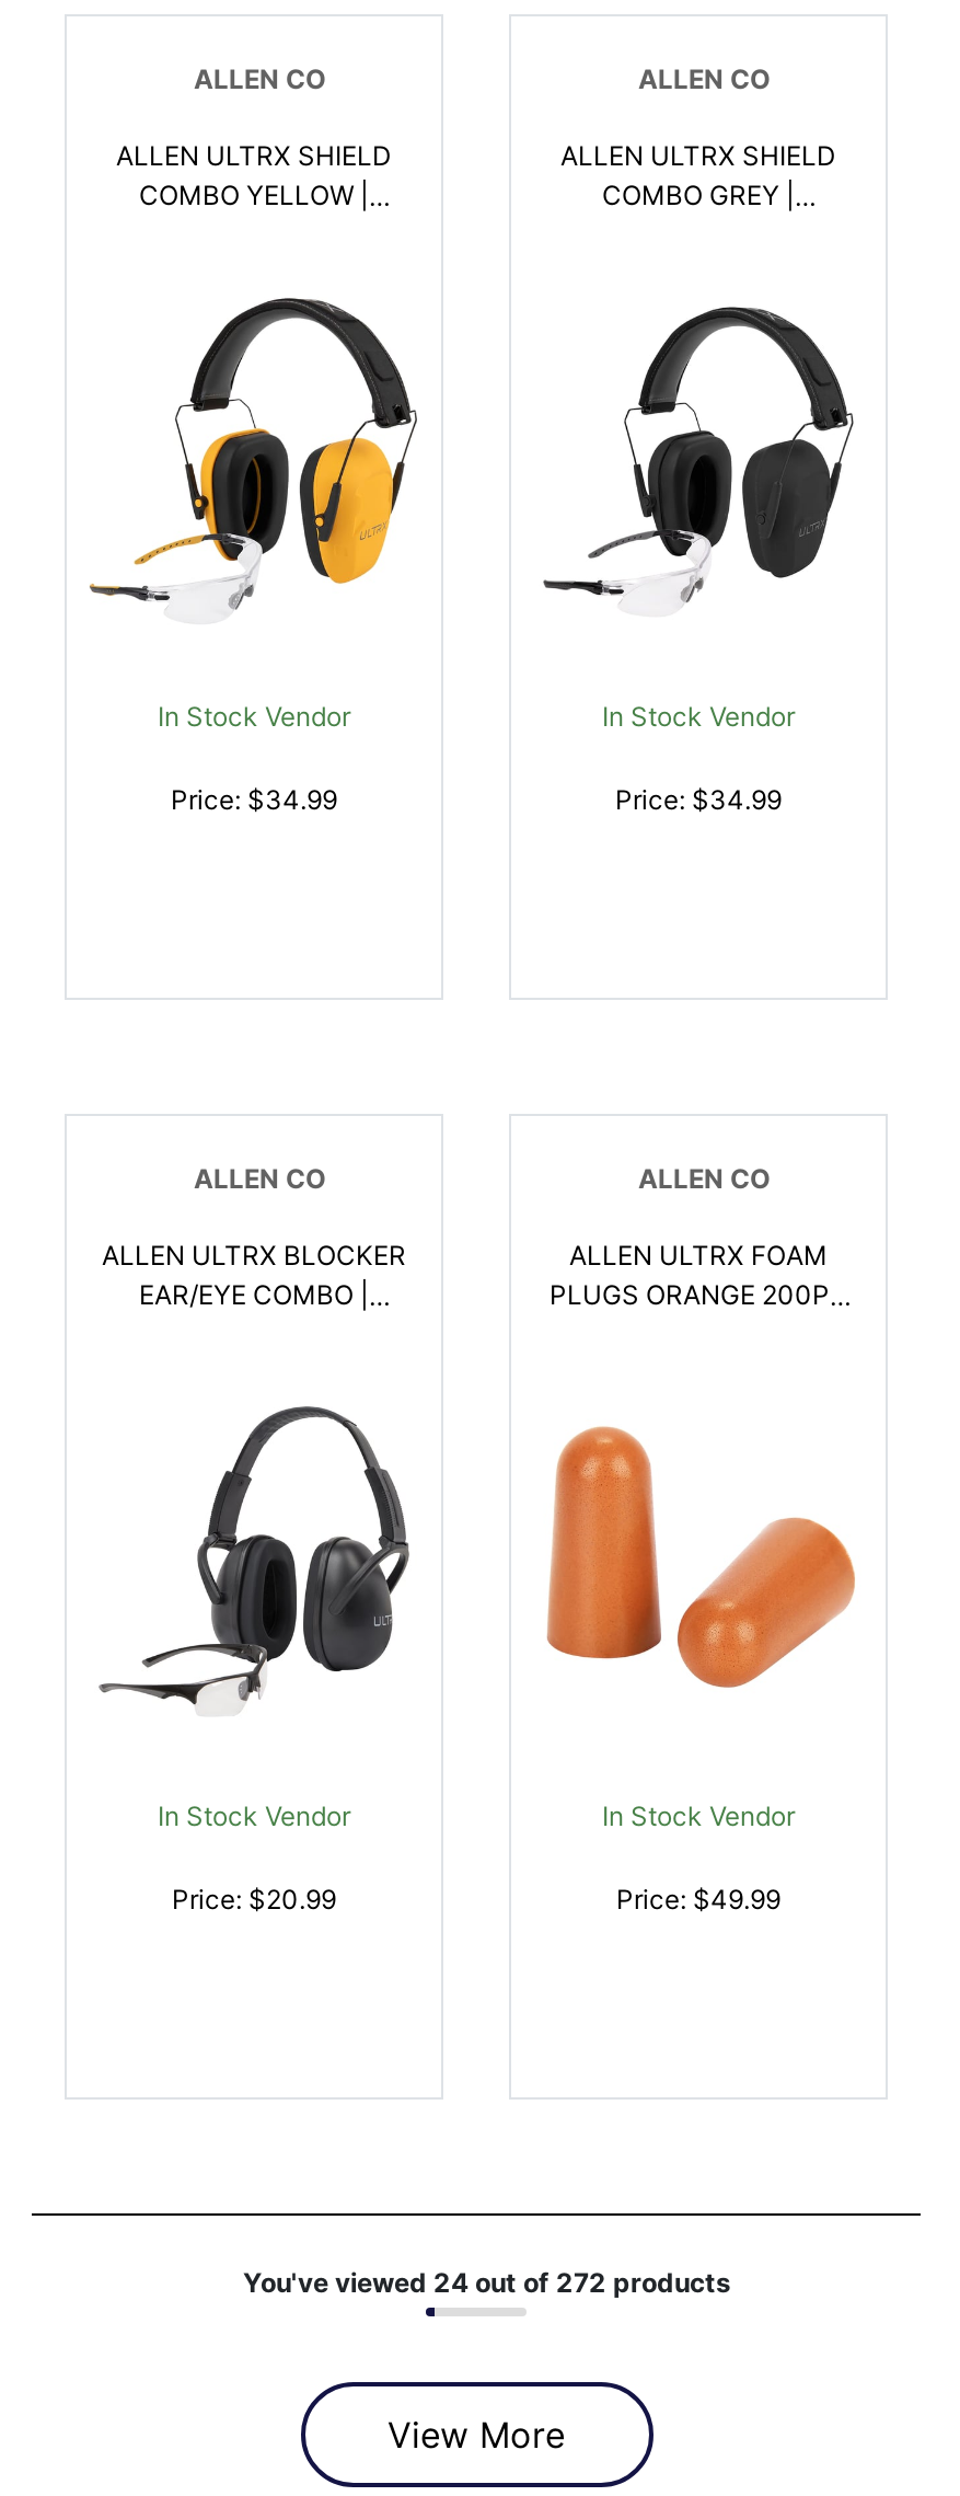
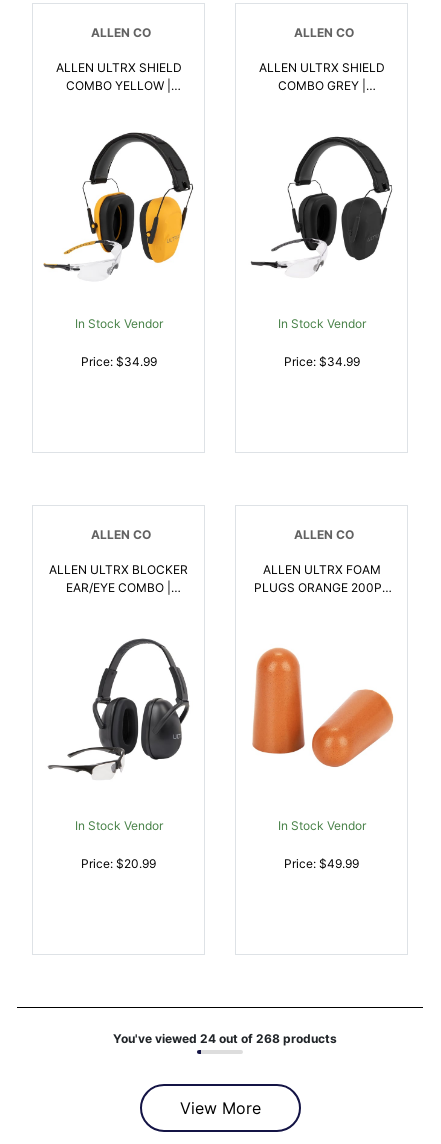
- You've viewed 24 out of 272 products
+ You've viewed 24 out of 268 products
